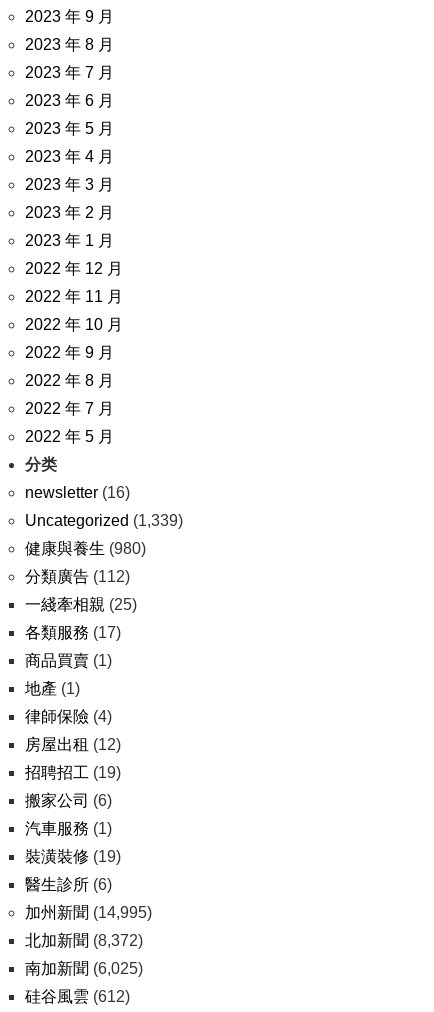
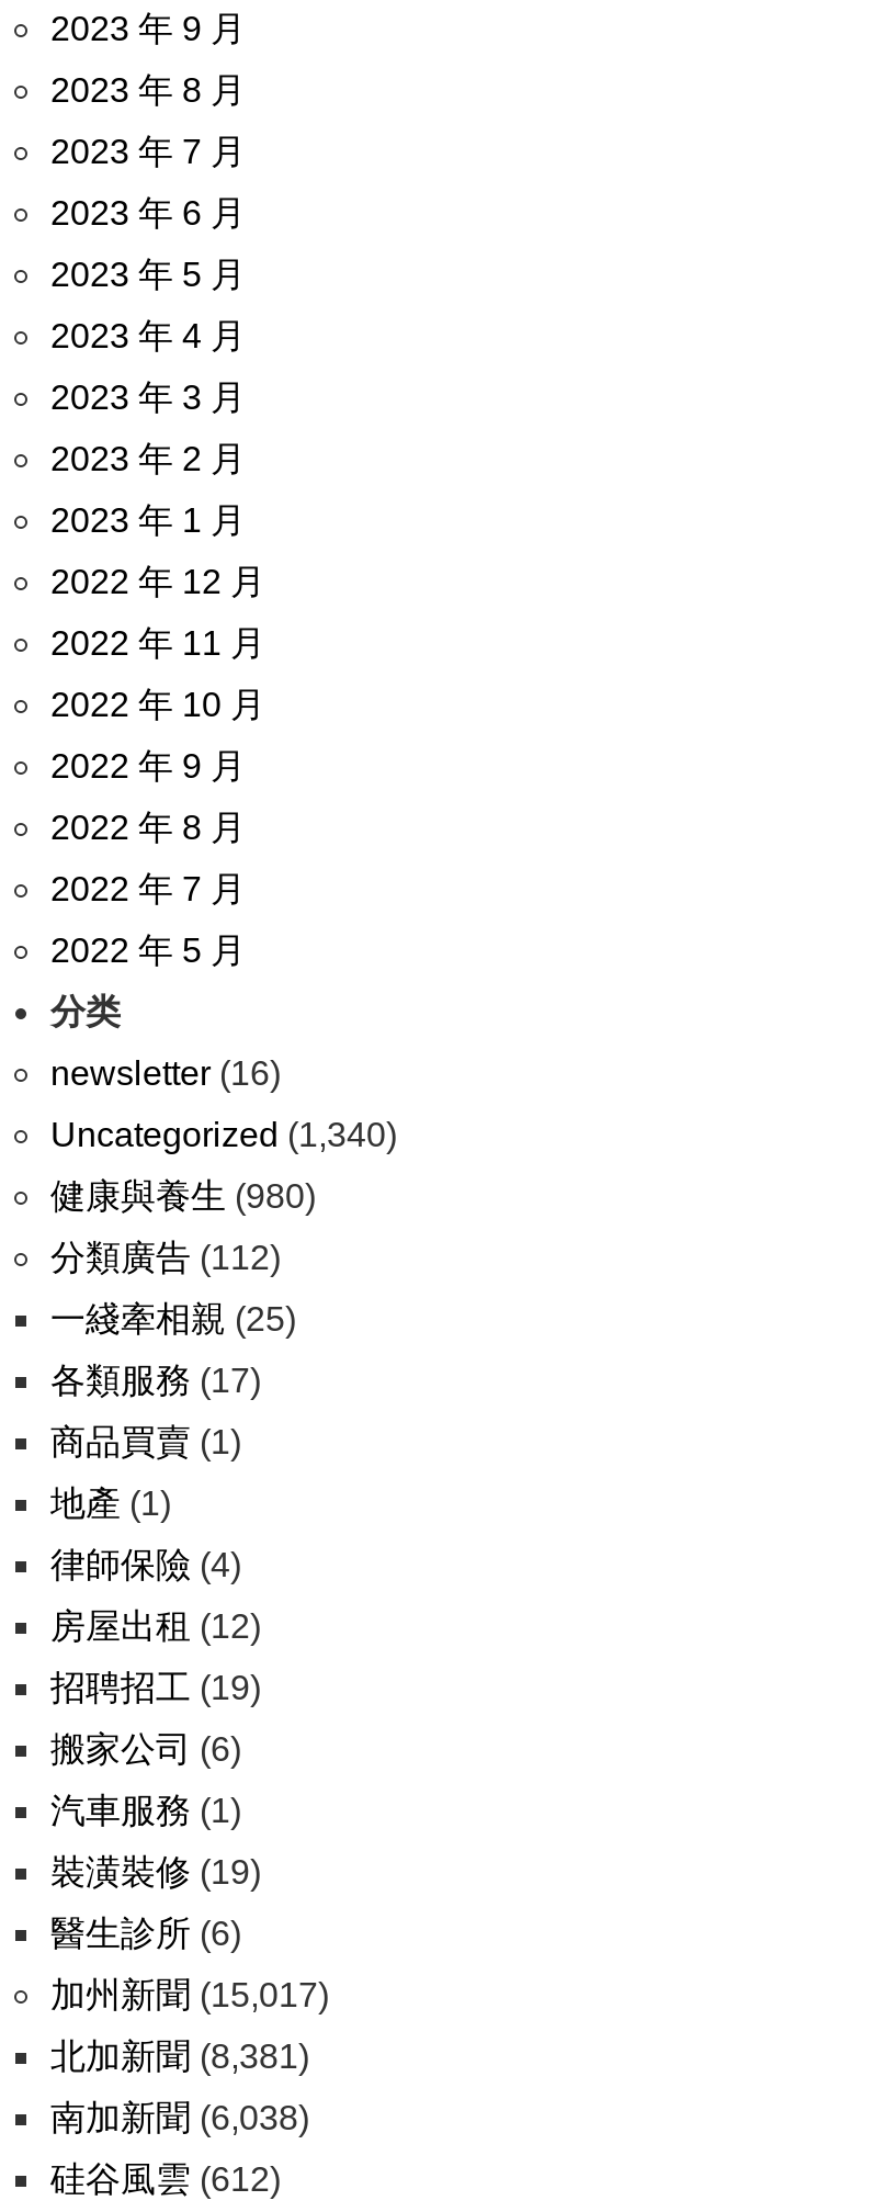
- Uncategorized (1,339)
+ Uncategorized (1,340)

- 加州新聞(14,995)
+ 加州新聞(15,017)

- 北加新聞(8,372)
+ 北加新聞(8,381)

- 南加新聞(6,025)
+ 南加新聞(6,038)
